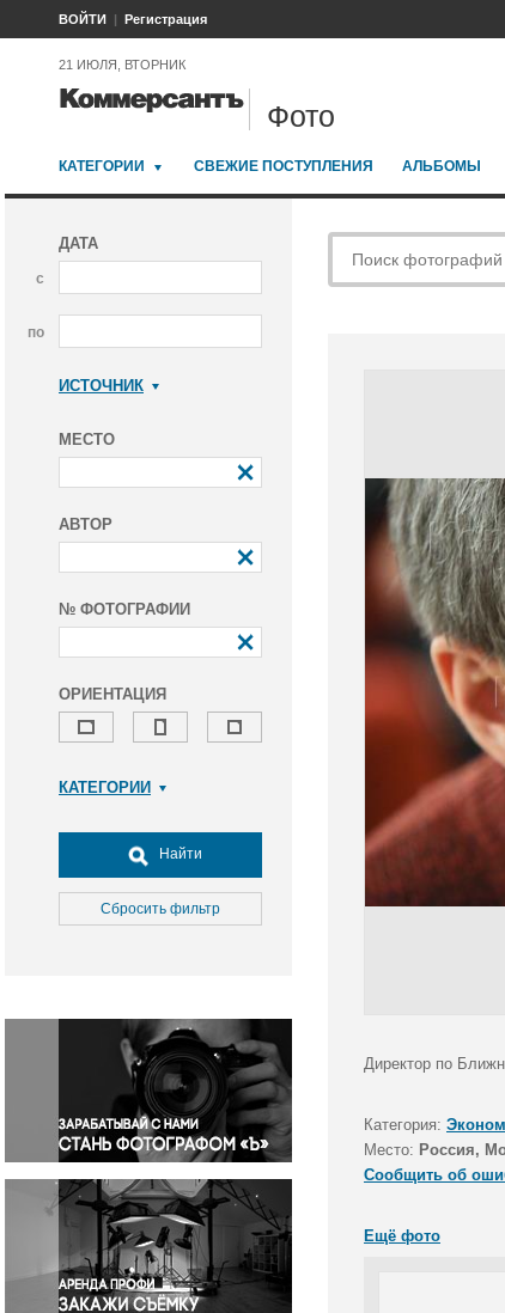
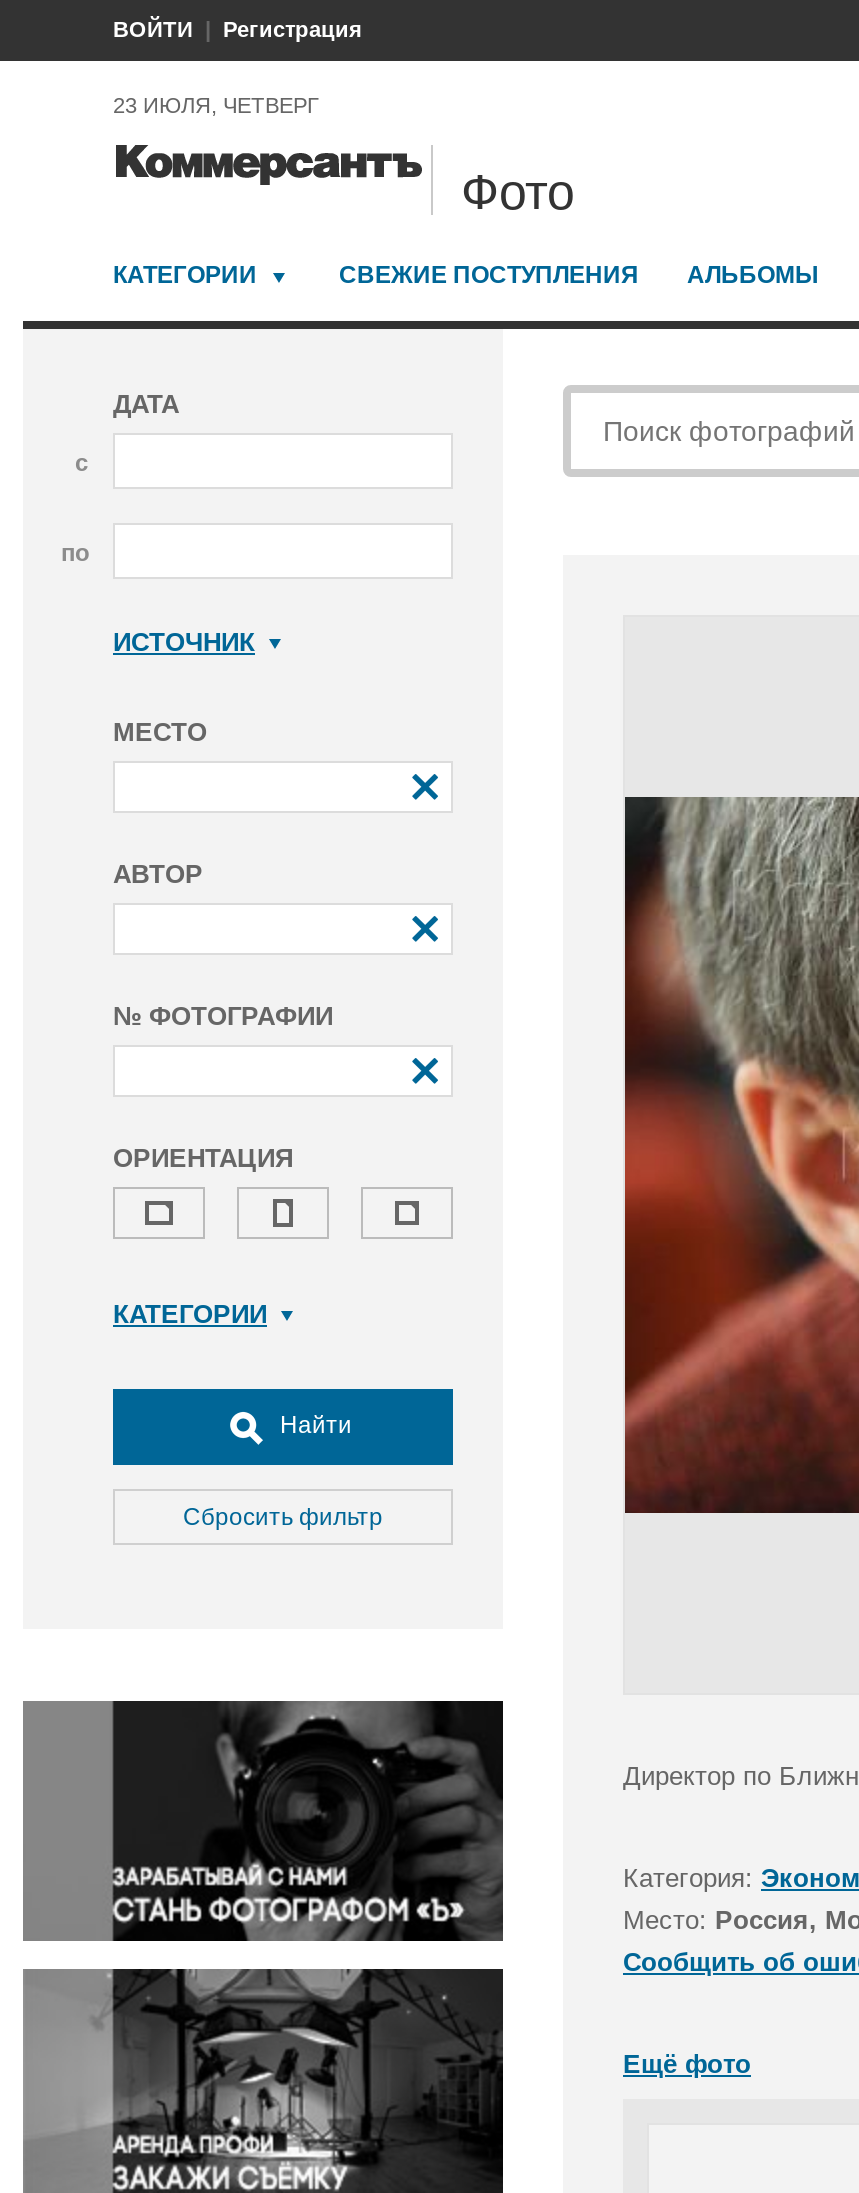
- 21 ИЮЛЯ, ВТОРНИК
+ 23 ИЮЛЯ, ЧЕТВЕРГ
